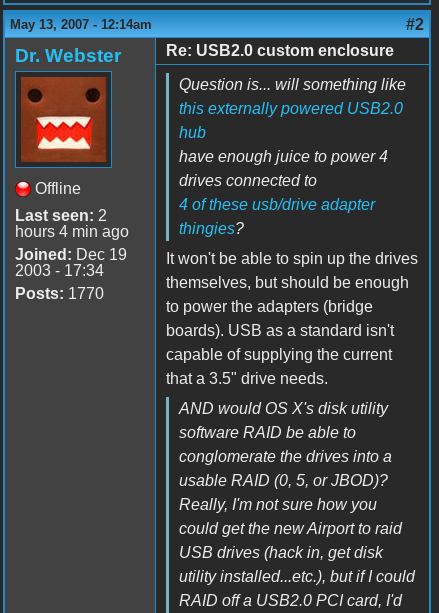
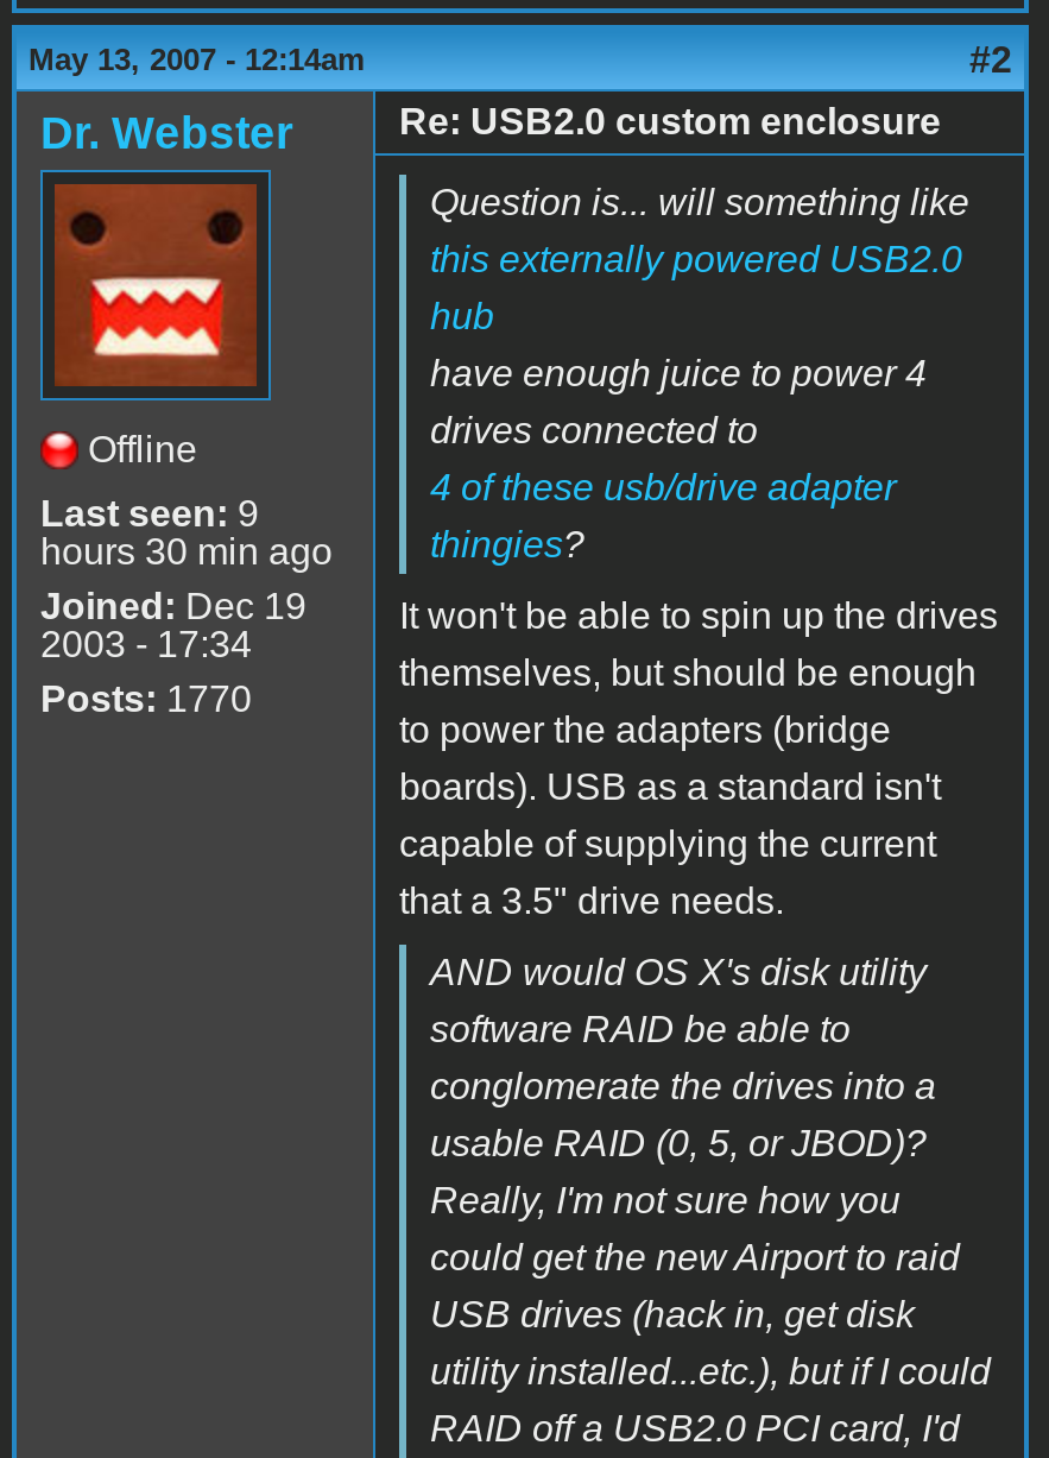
- Last seen: 2
+ Last seen: 9

- hours 4 min ago
+ hours 30 min ago
